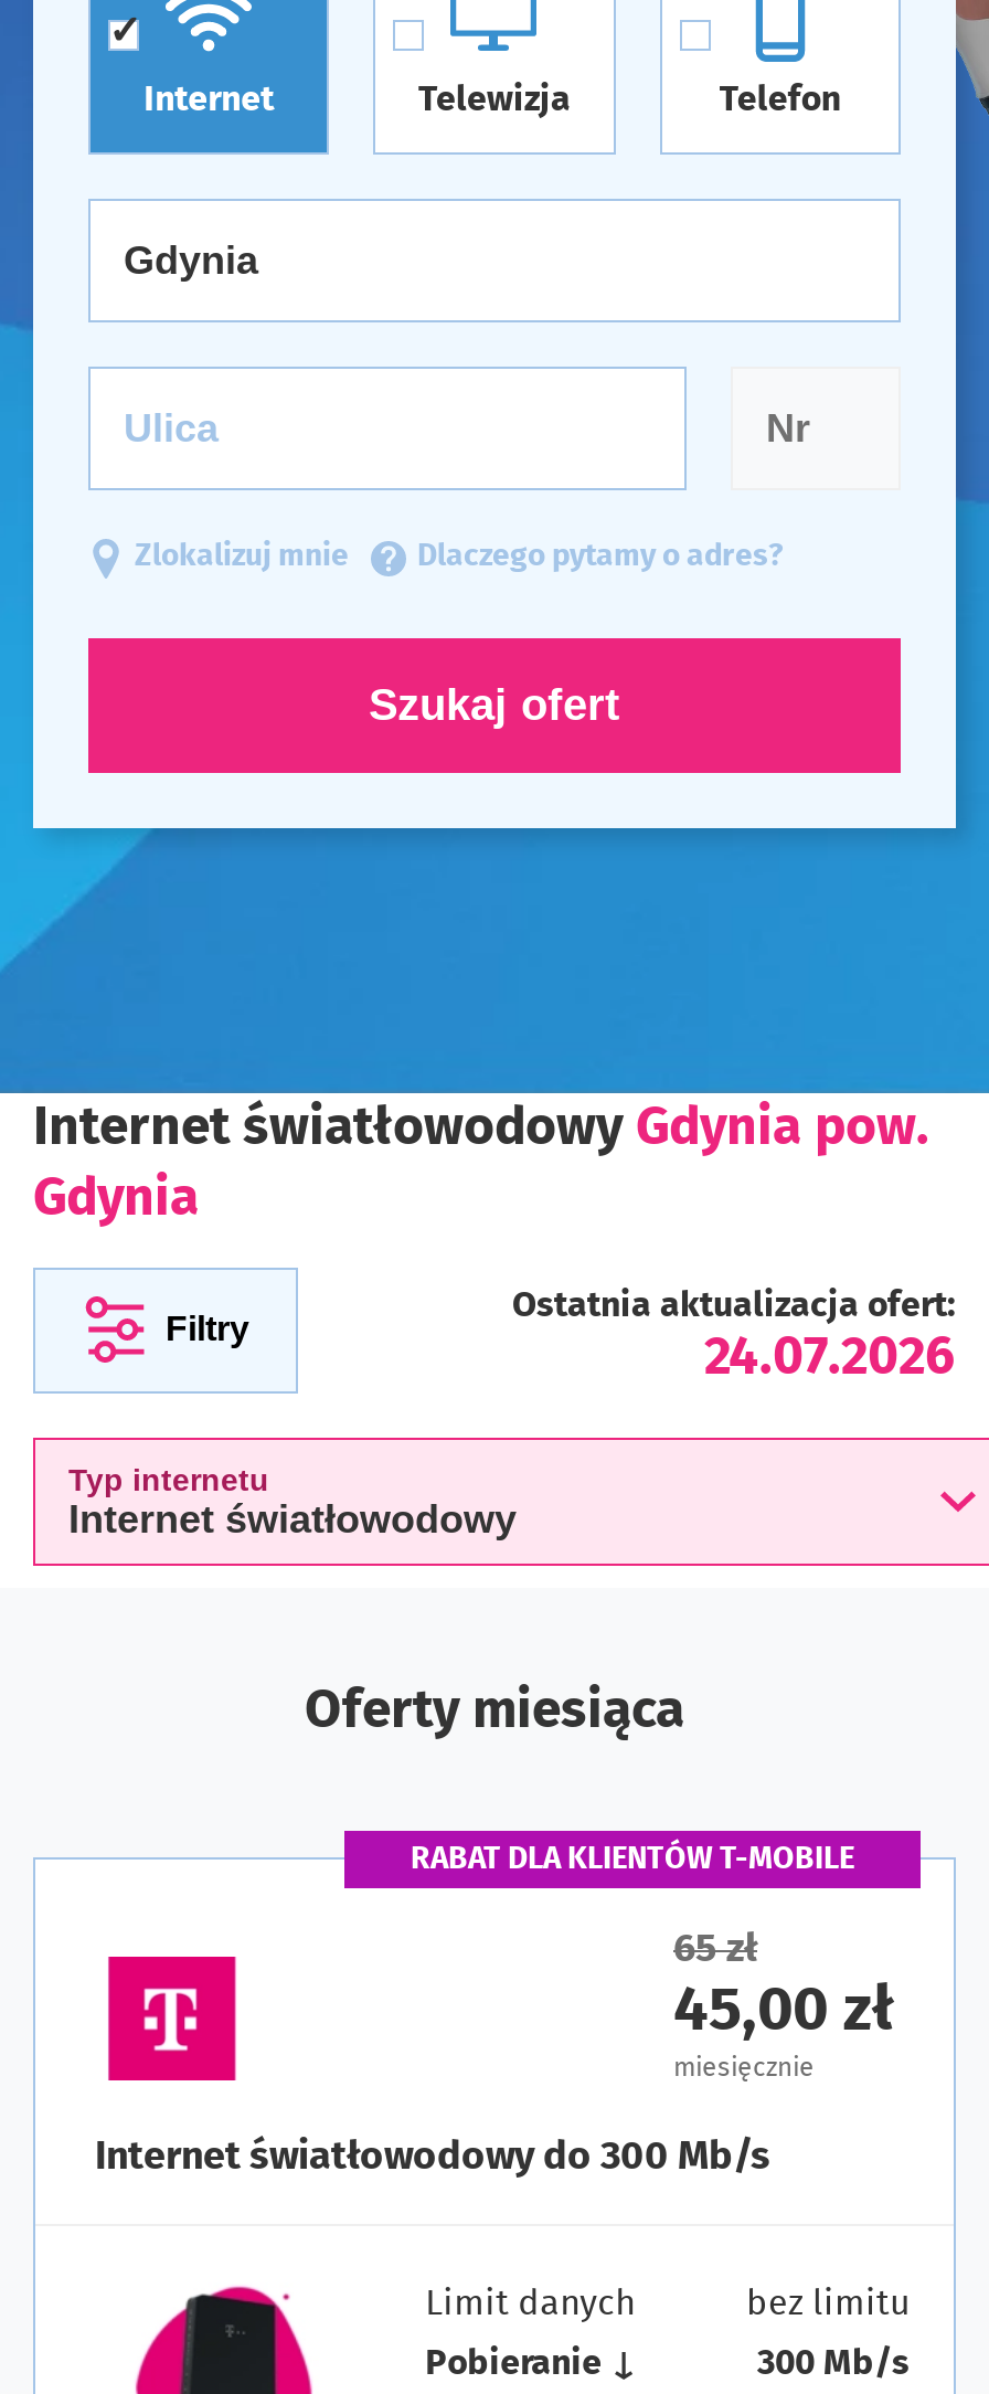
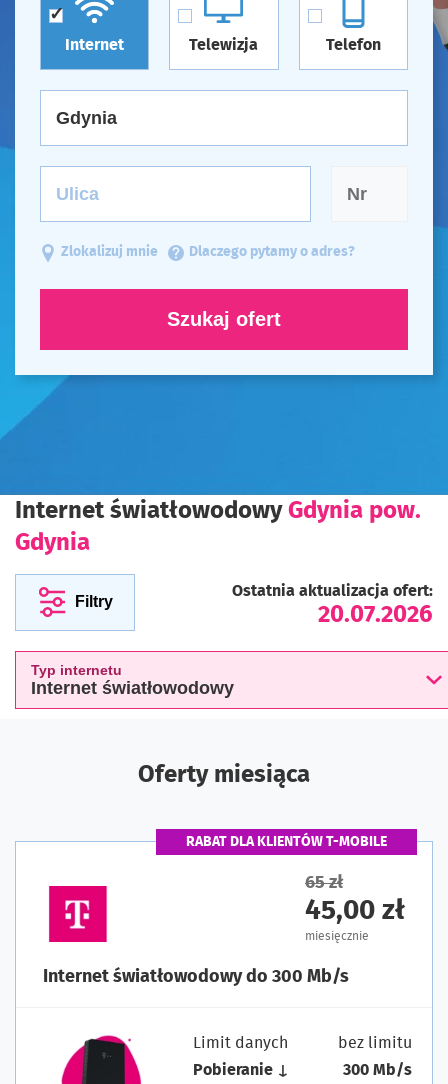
- 24.07.2026
+ 20.07.2026
